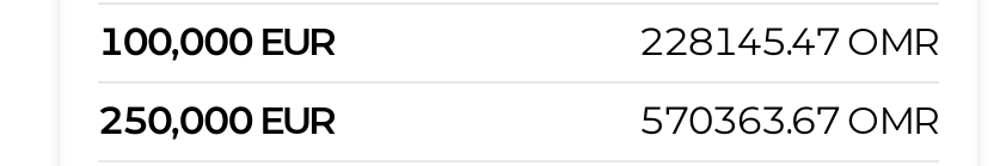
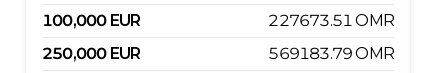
- 228145.47 OMR
+ 227673.51 OMR

- 570363.67 OMR
+ 569183.79 OMR
